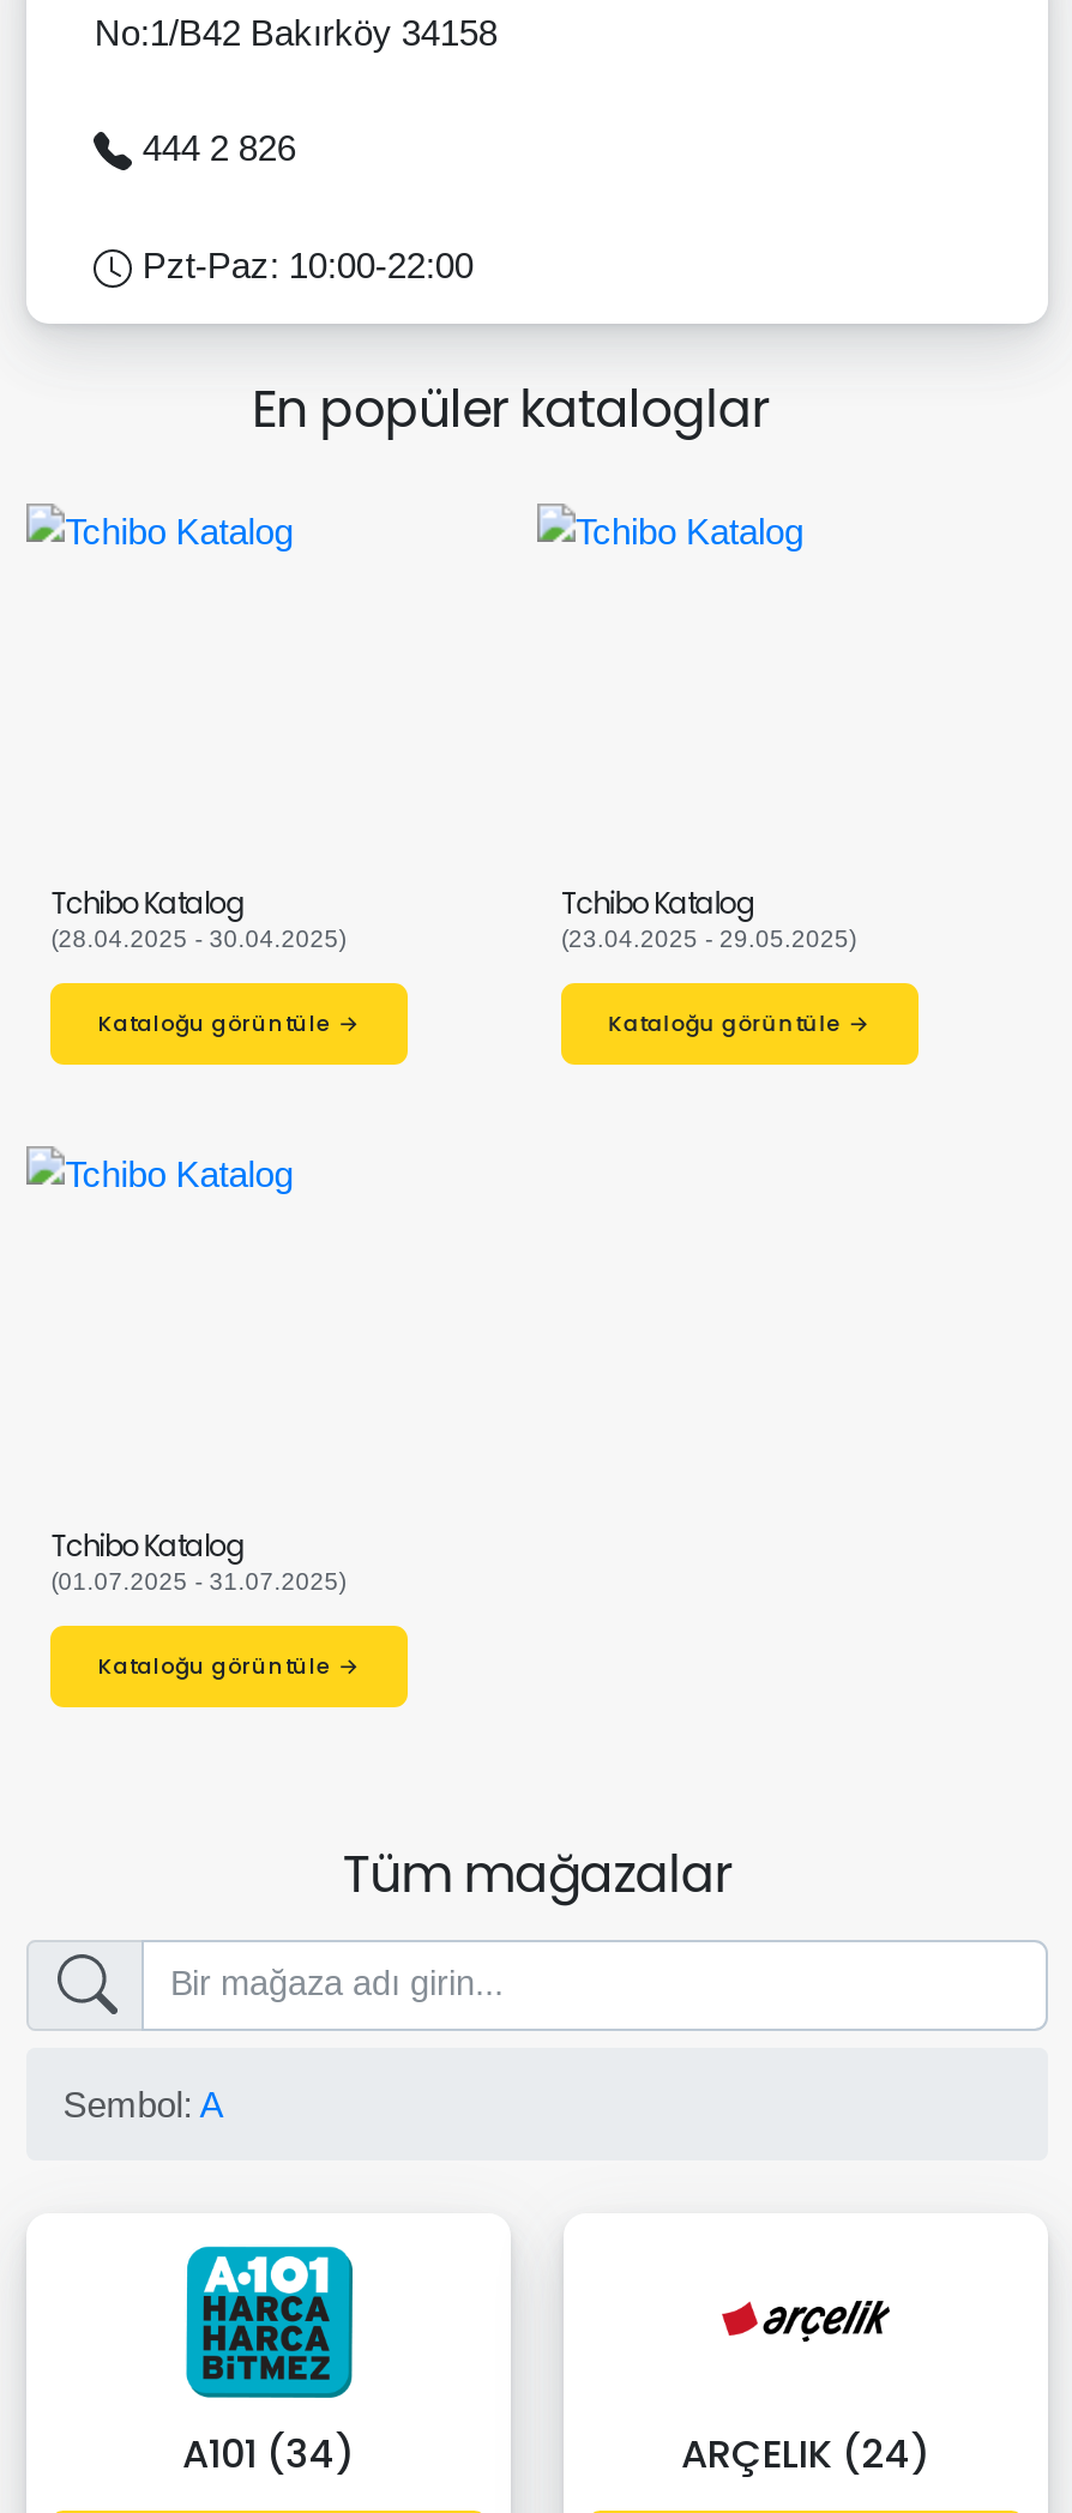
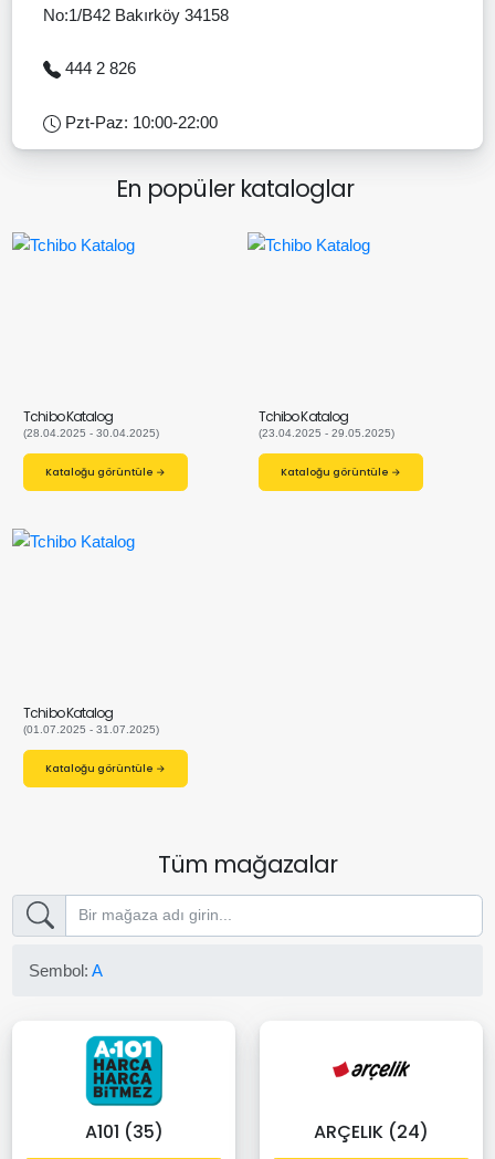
- A101 (34)
+ A101 (35)
